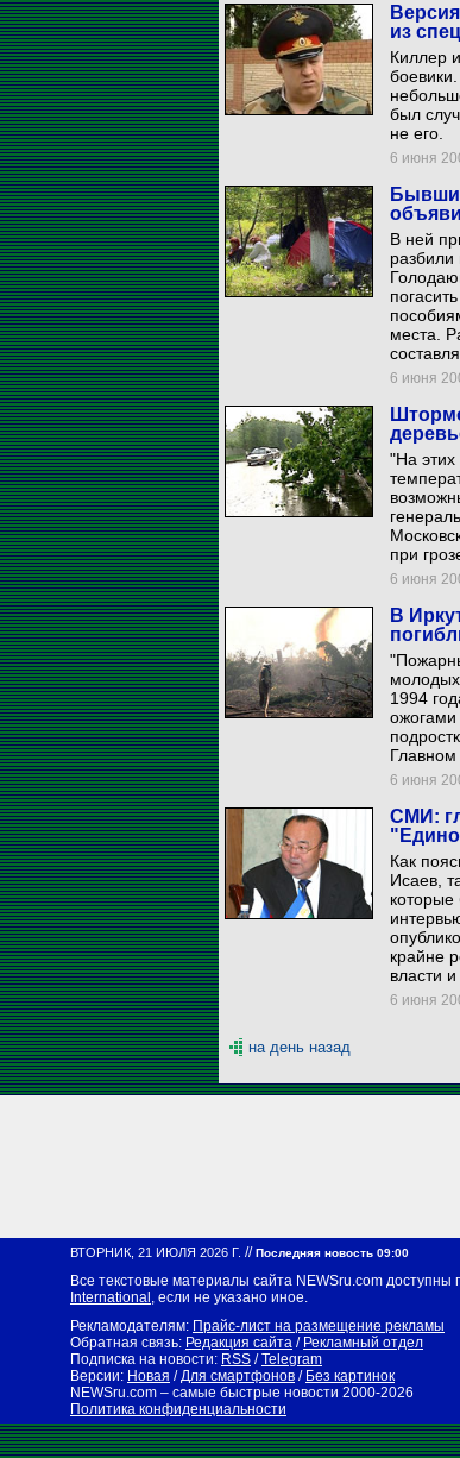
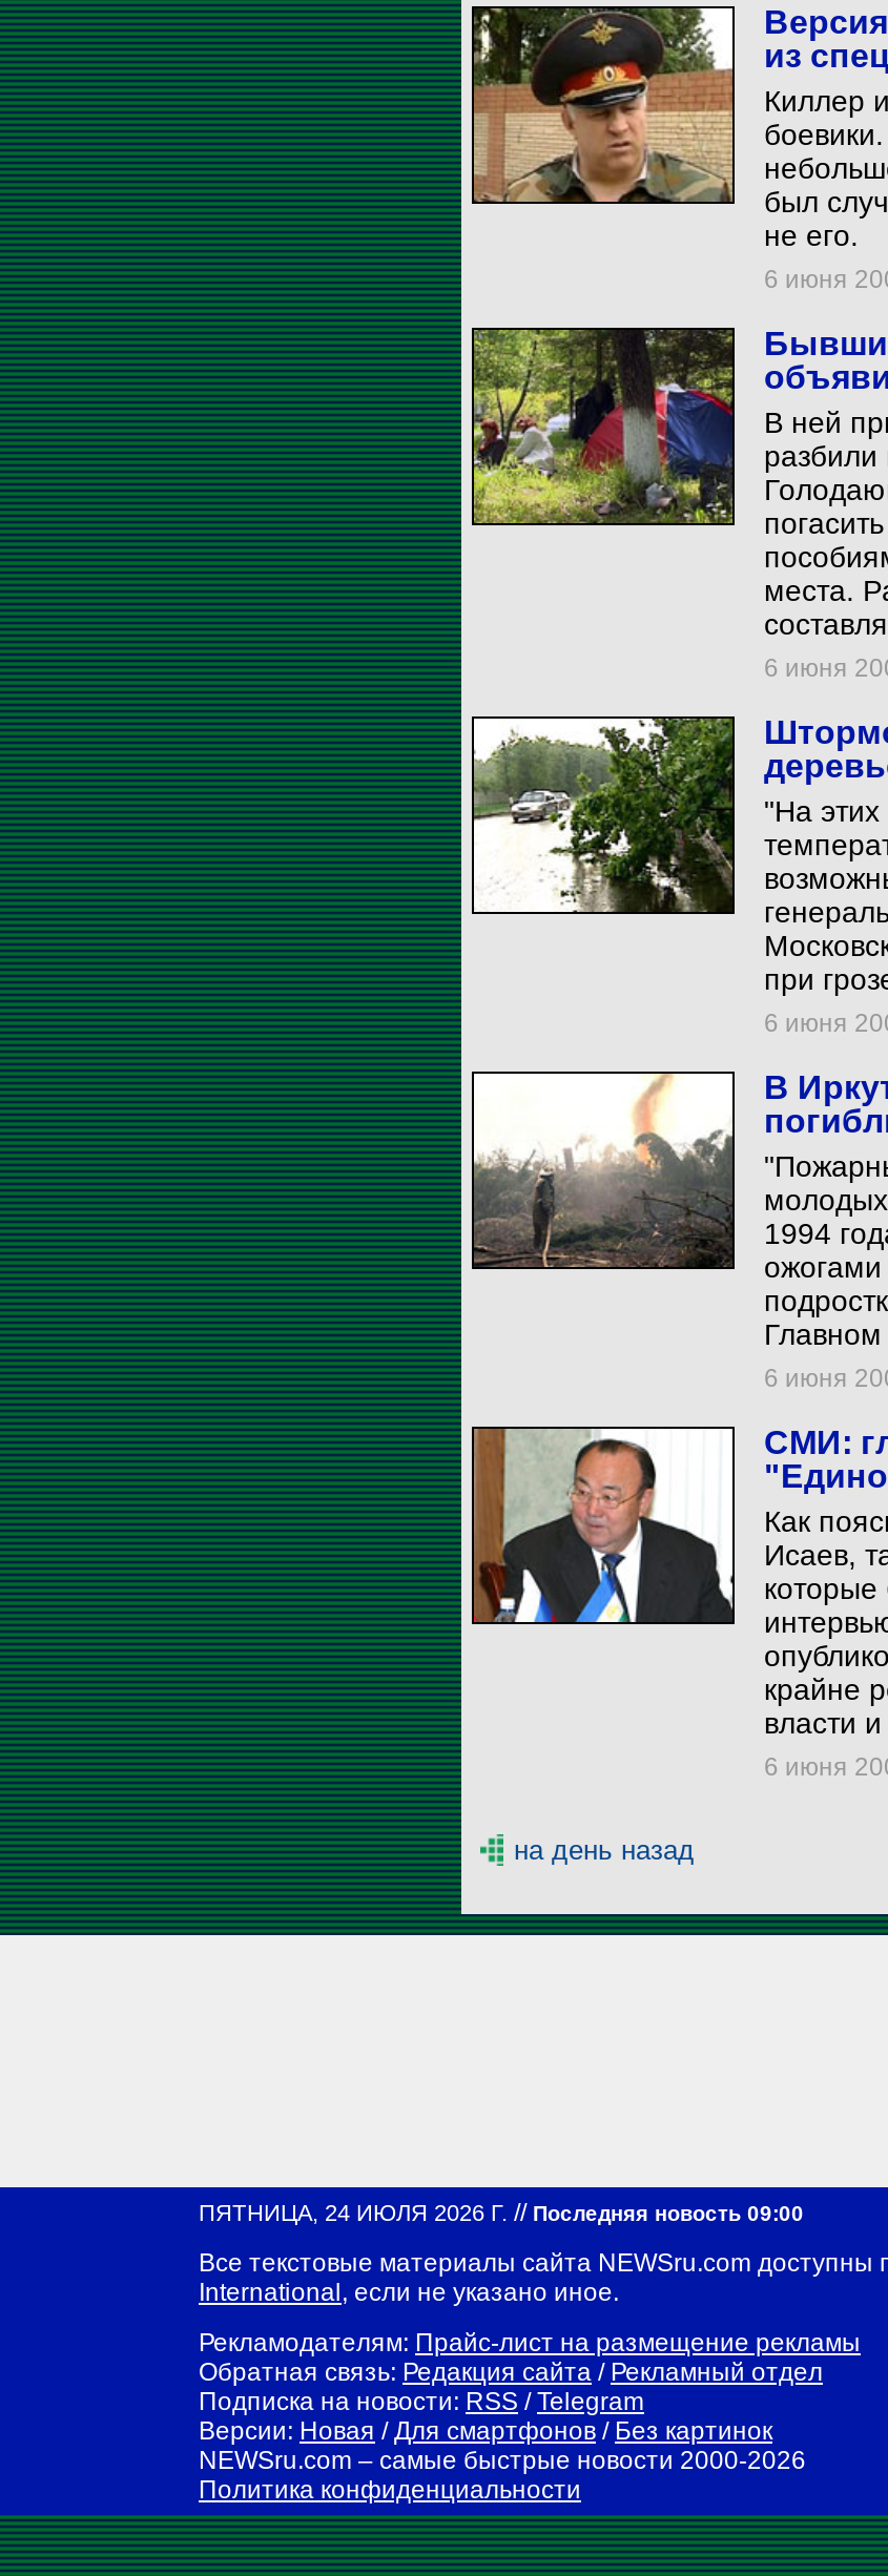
- ВТОРНИК, 21 ИЮЛЯ 2026 Г. // Последняя новость 09:00
+ ПЯТНИЦА, 24 ИЮЛЯ 2026 Г. // Последняя новость 09:00
